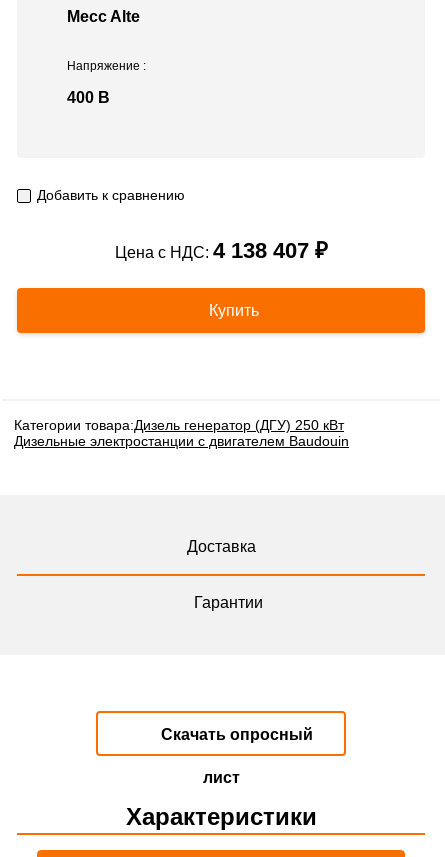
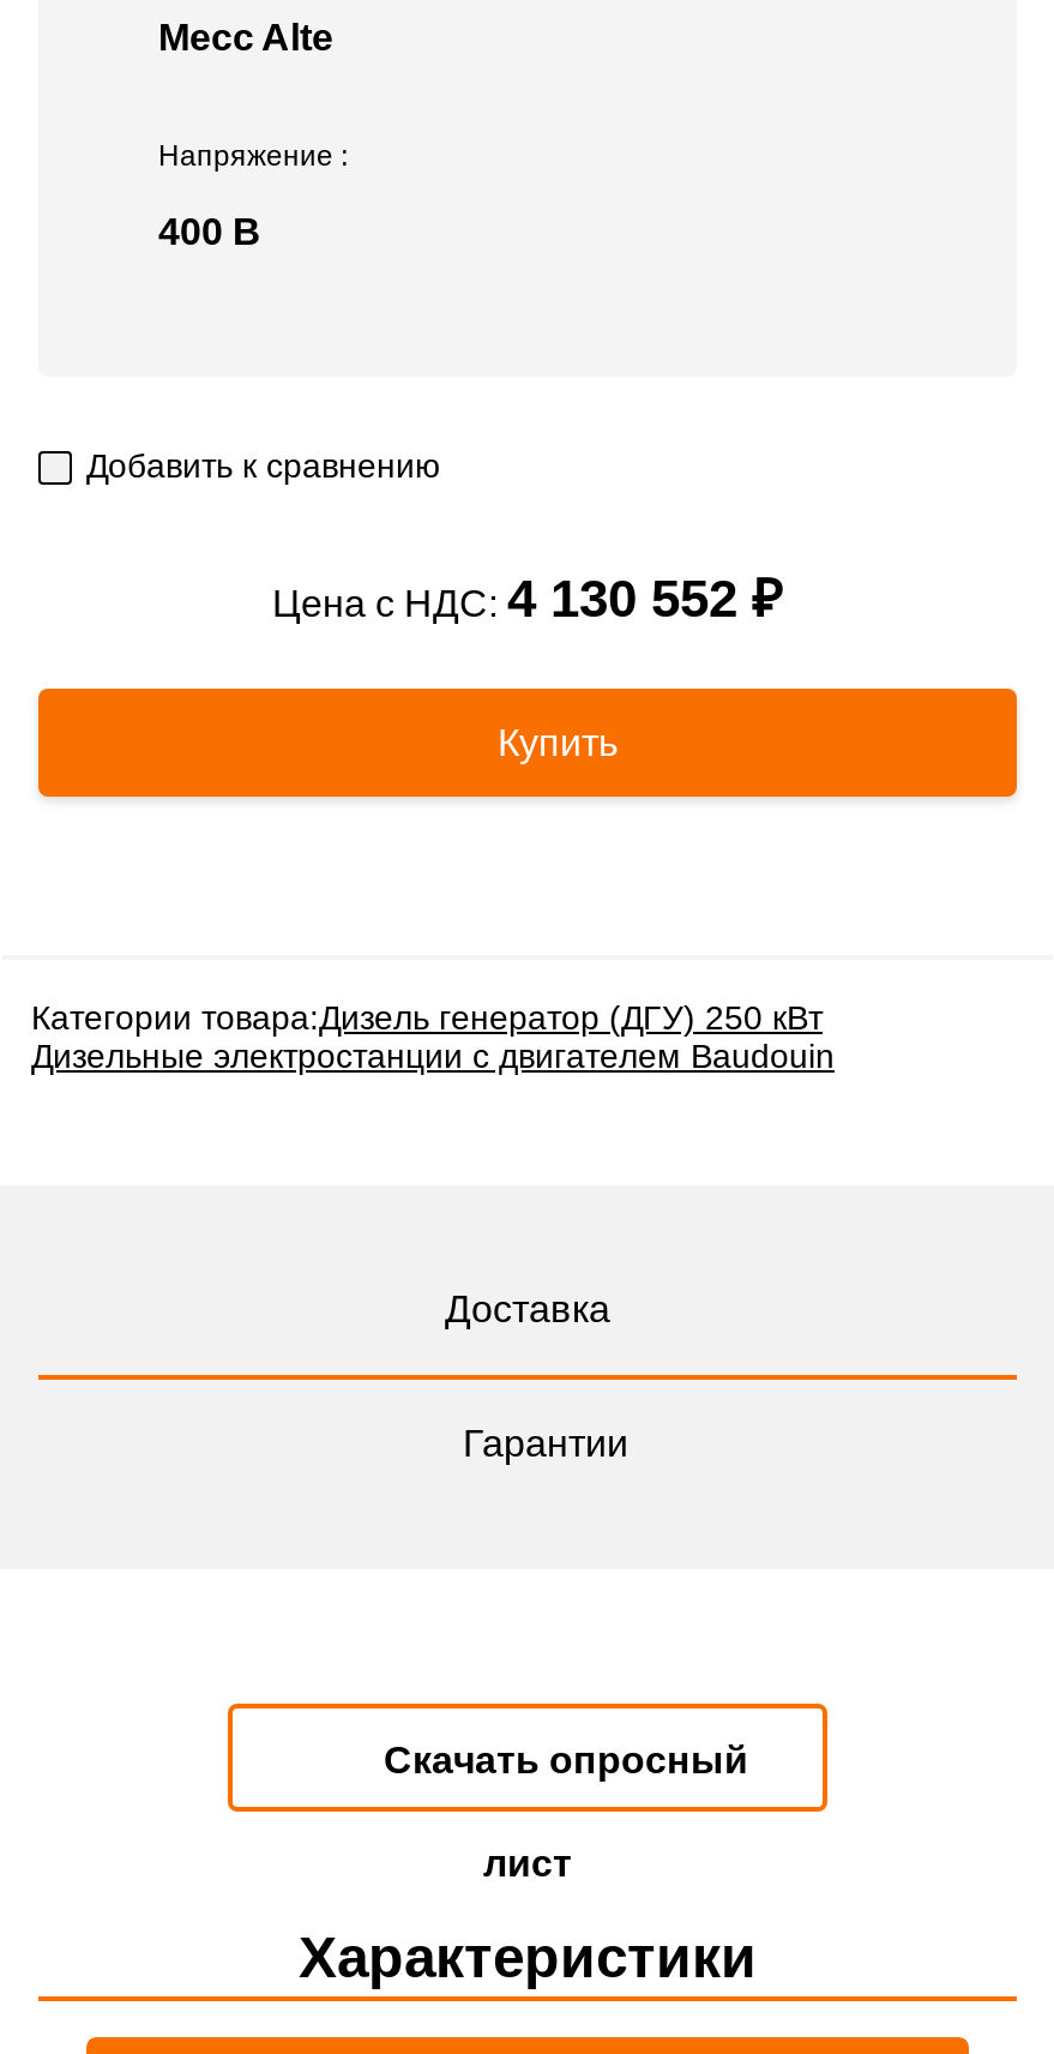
- Цена с НДС: 4 138 407 ₽
+ Цена с НДС: 4 130 552 ₽
